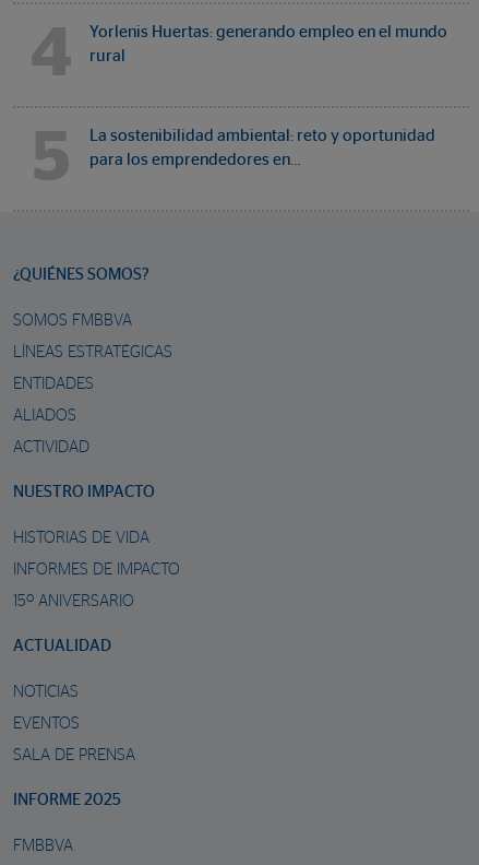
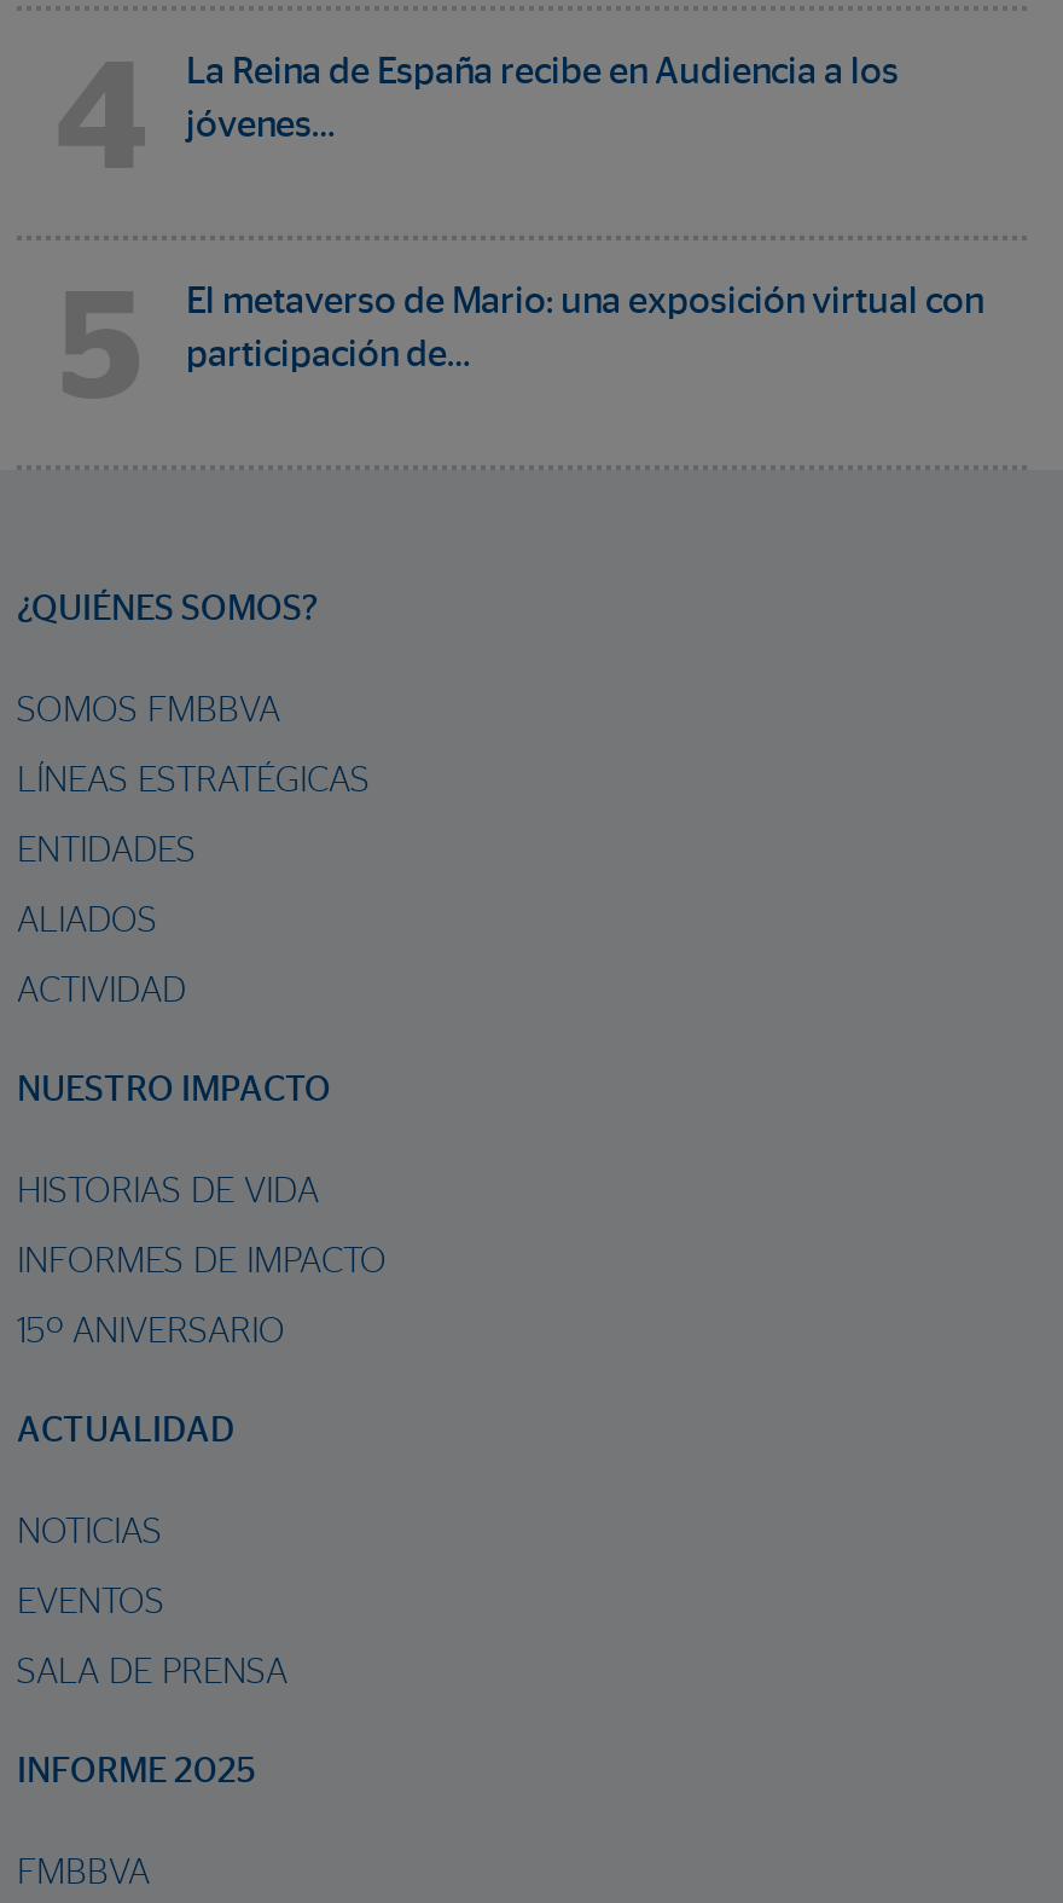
- Yorlenis Huertas: generando empleo en el mundo
+ La Reina de España recibe en Audiencia a los

- rural
+ jóvenes…

- La sostenibilidad ambiental: reto y oportunidad
+ El metaverso de Mario: una exposición virtual con

- para los emprendedores en…
+ participación de…
